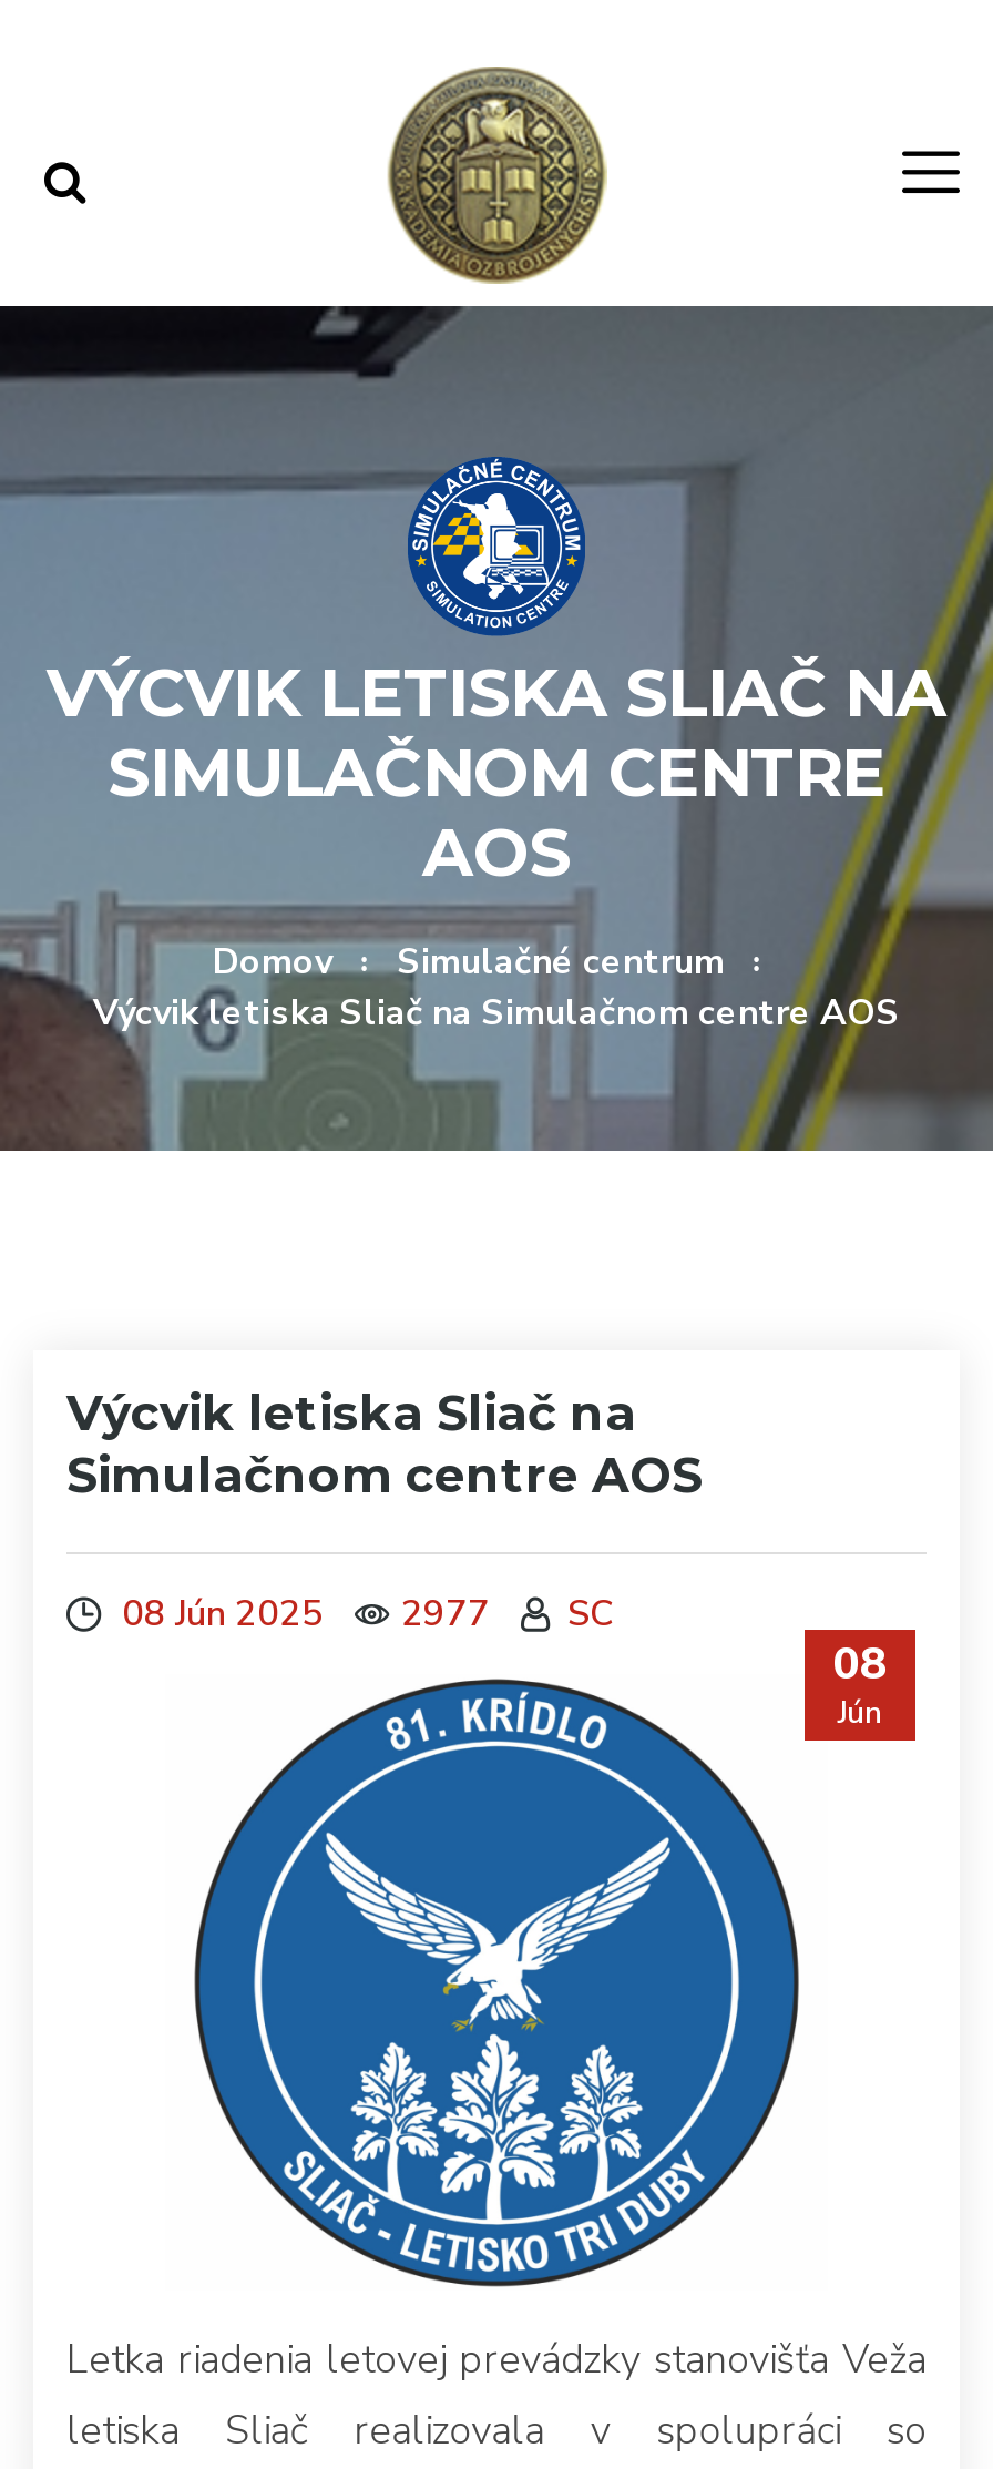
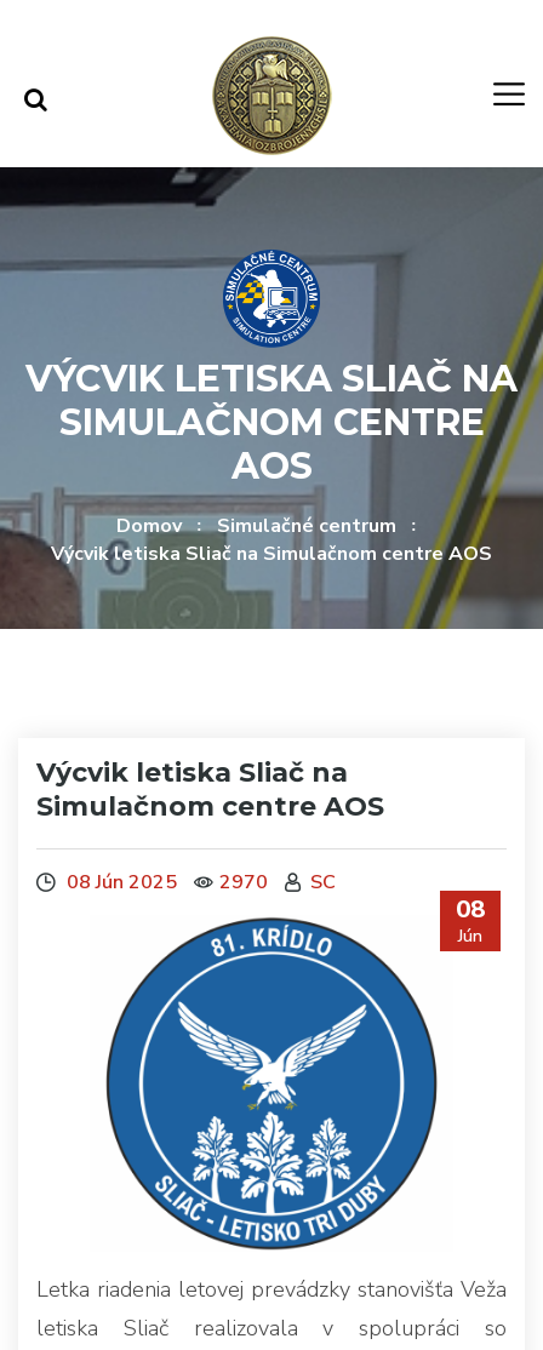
- 08 Jún 2025 2977 SC
+ 08 Jún 2025 2970 SC
